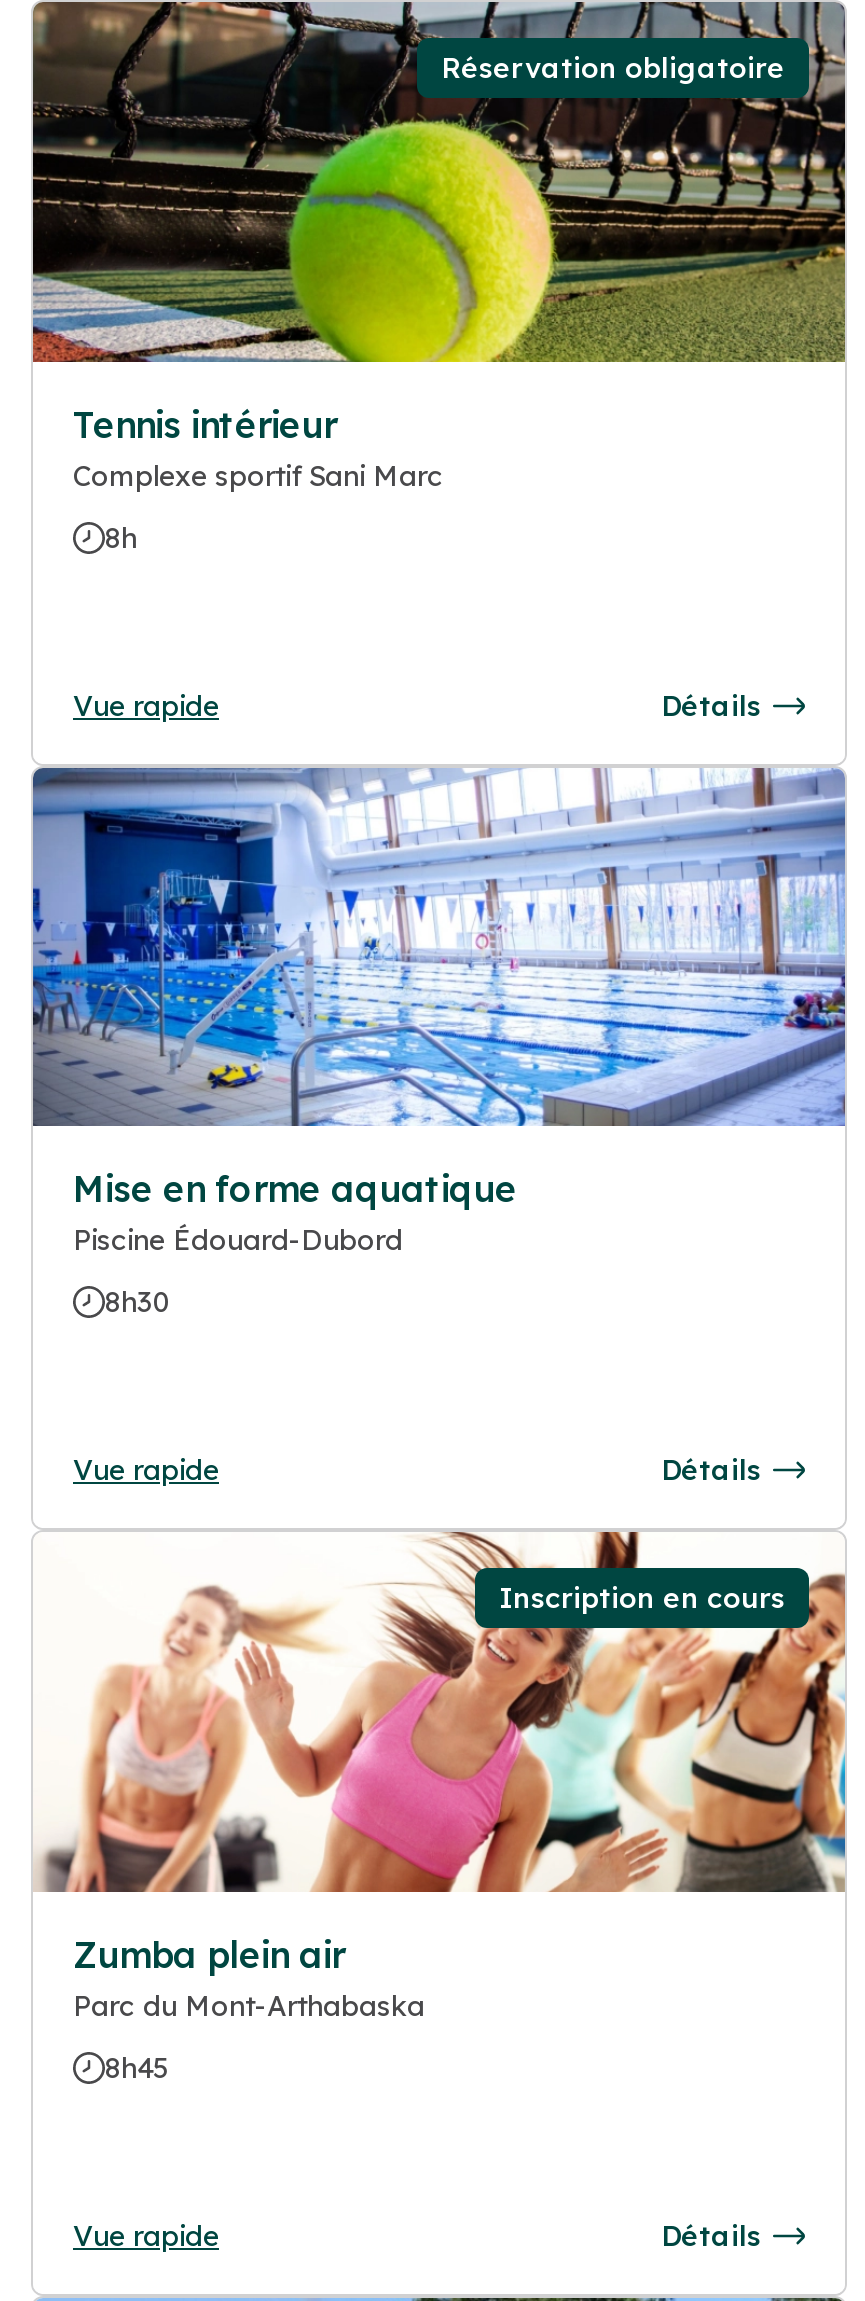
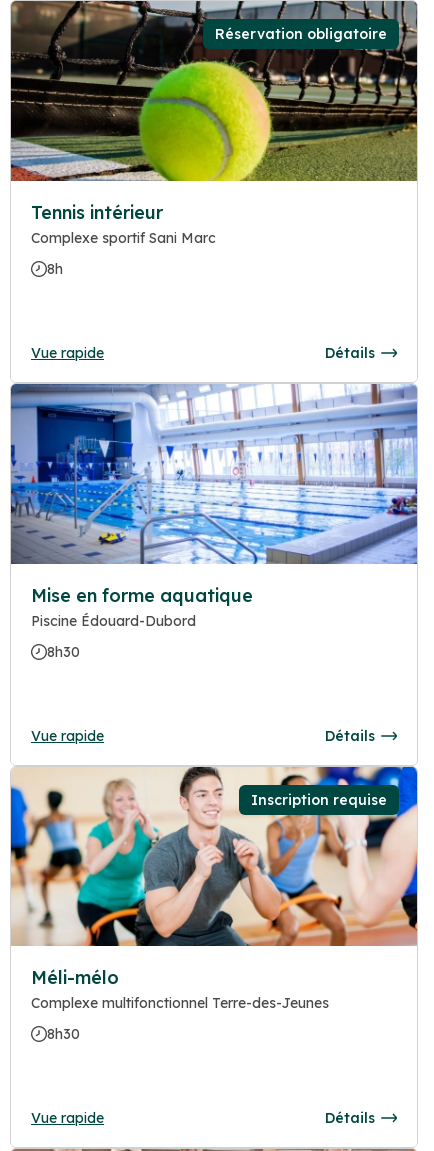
- [image]
- Inscription en cours
+ [image]
+ Inscription requise

- Zumba plein air
- Parc du Mont-Arthabaska
+ Méli-mélo
+ Complexe multifonctionnel Terre-des-Jeunes

- 8h45
+ 8h30
